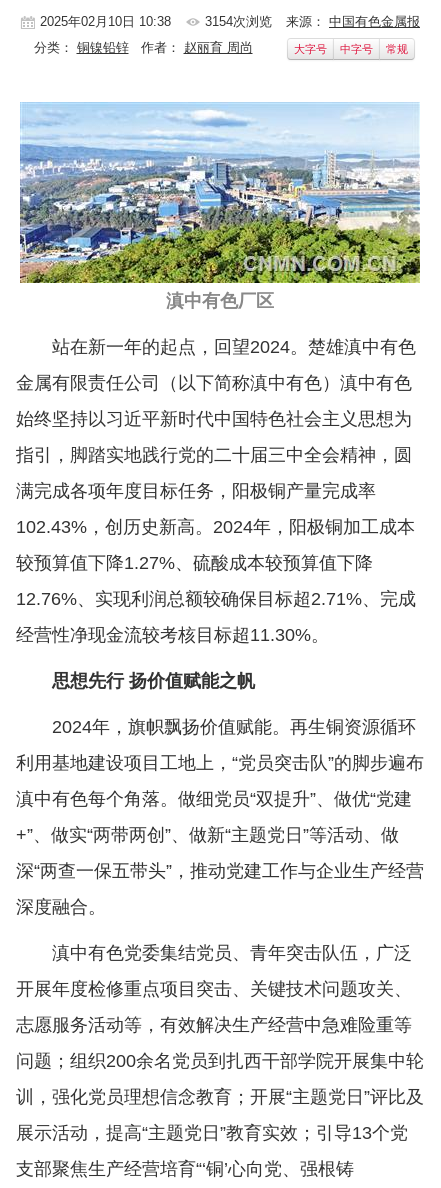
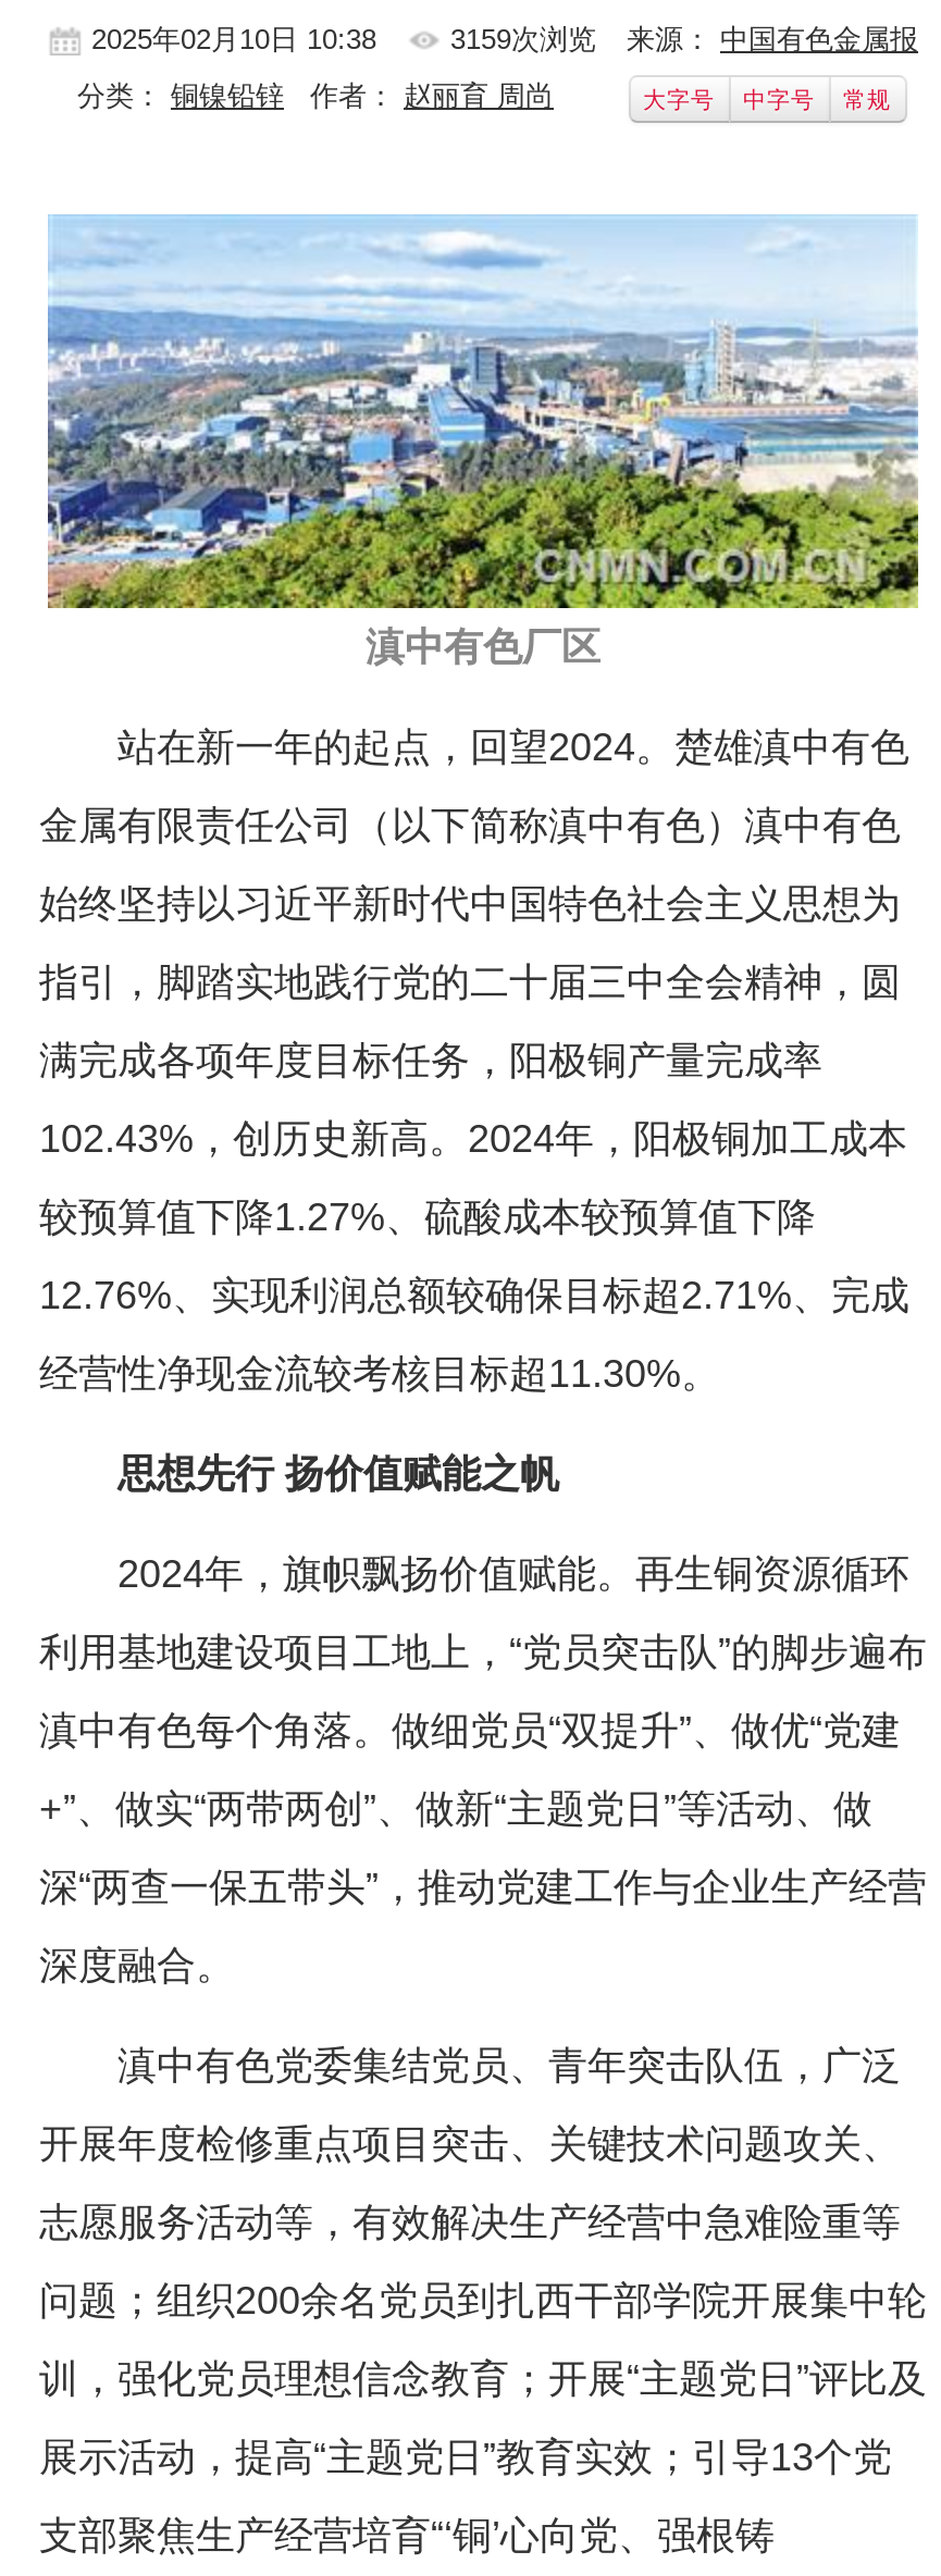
- 3154次浏览
+ 3159次浏览
